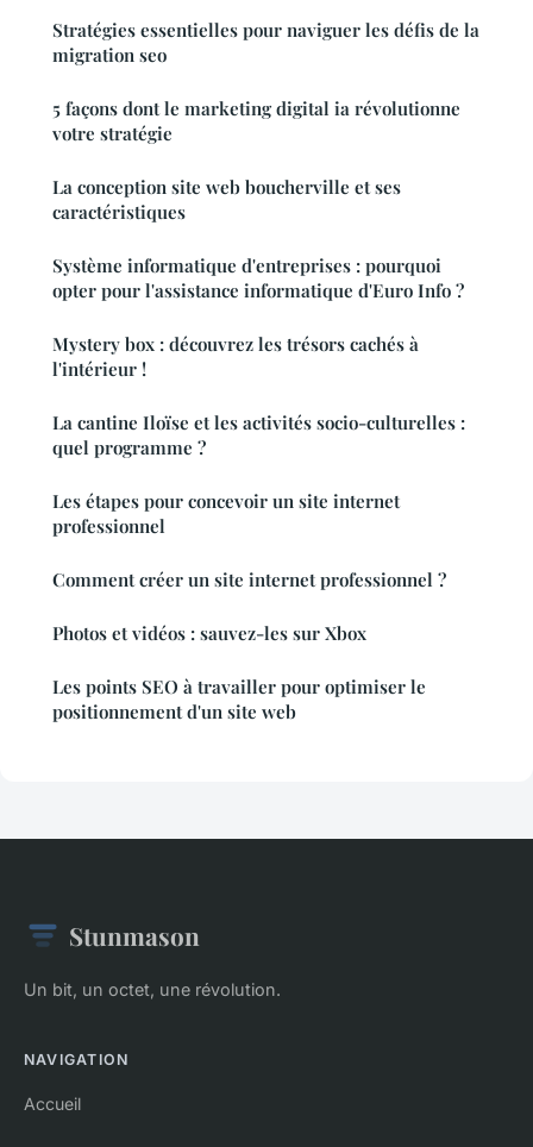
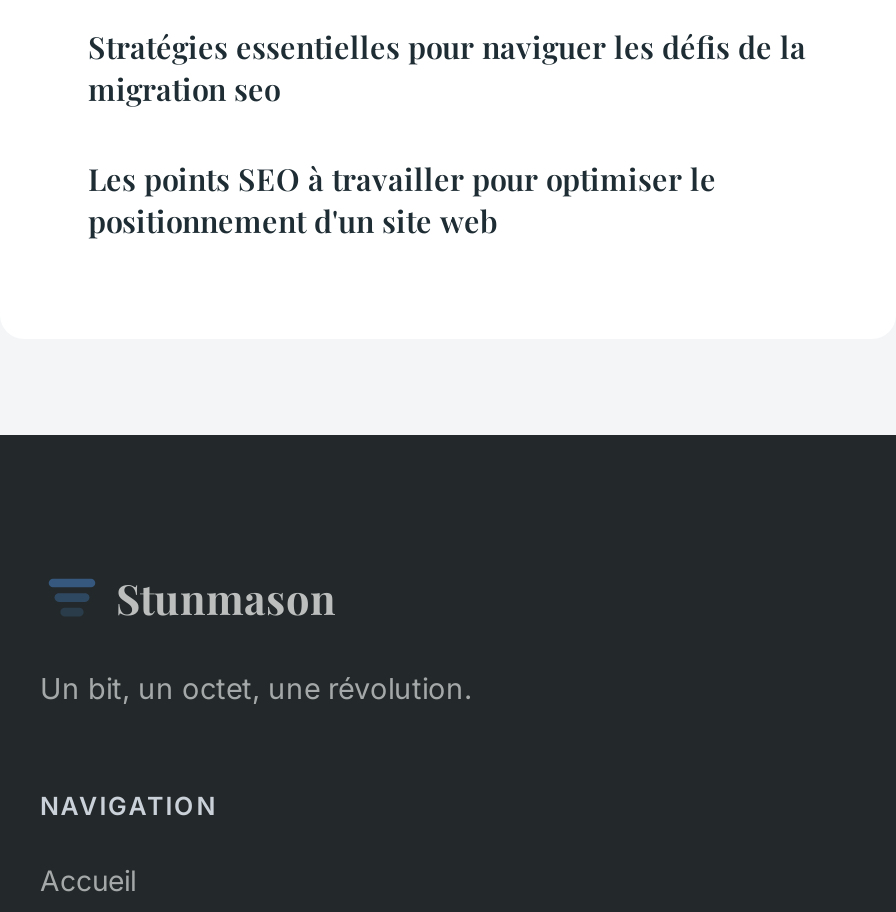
- 5 façons dont le marketing digital ia révolutionne
- votre stratégie
- La conception site web boucherville et ses
- caractéristiques
- Système informatique d'entreprises : pourquoi
- opter pour l'assistance informatique d'Euro Info ?
- Mystery box : découvrez les trésors cachés à
- l'intérieur !
- La cantine Iloïse et les activités socio-culturelles :
- quel programme ?
- Les étapes pour concevoir un site internet
- professionnel
- Comment créer un site internet professionnel ?
- Photos et vidéos : sauvez-les sur Xbox
